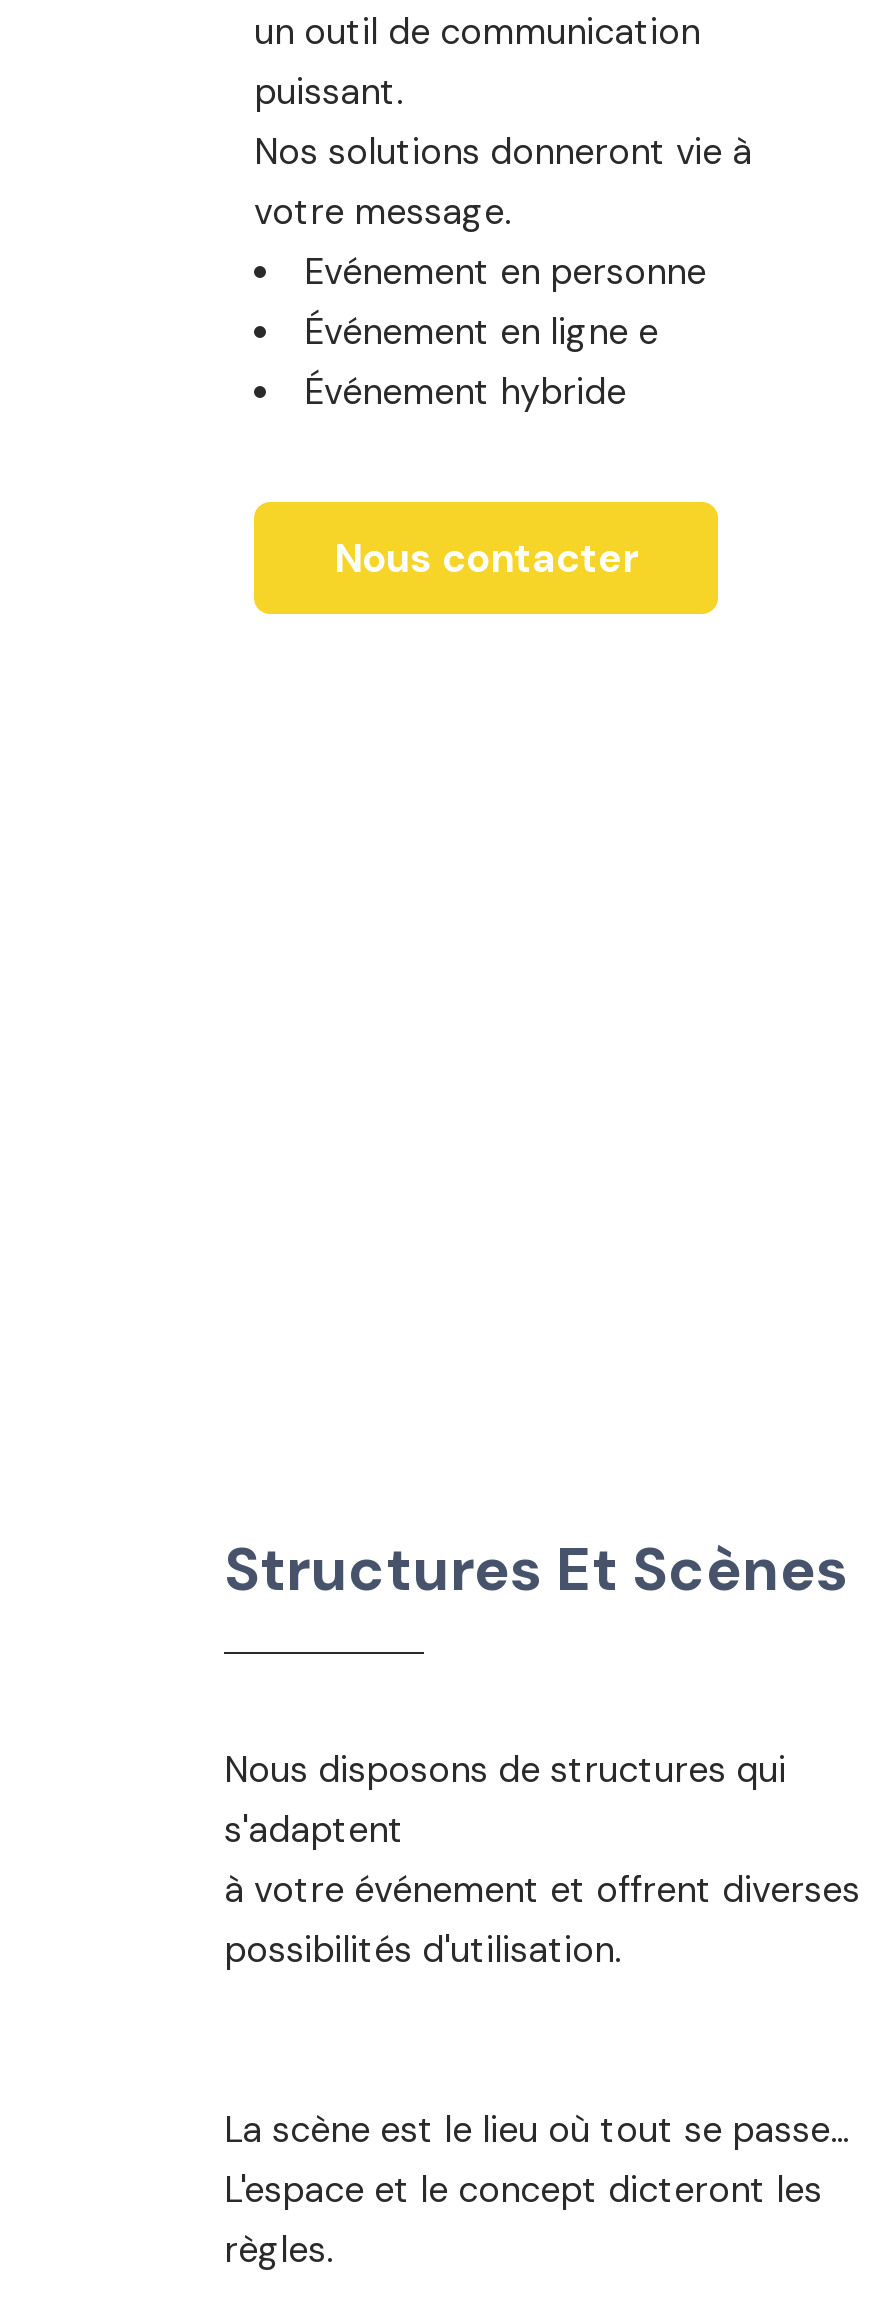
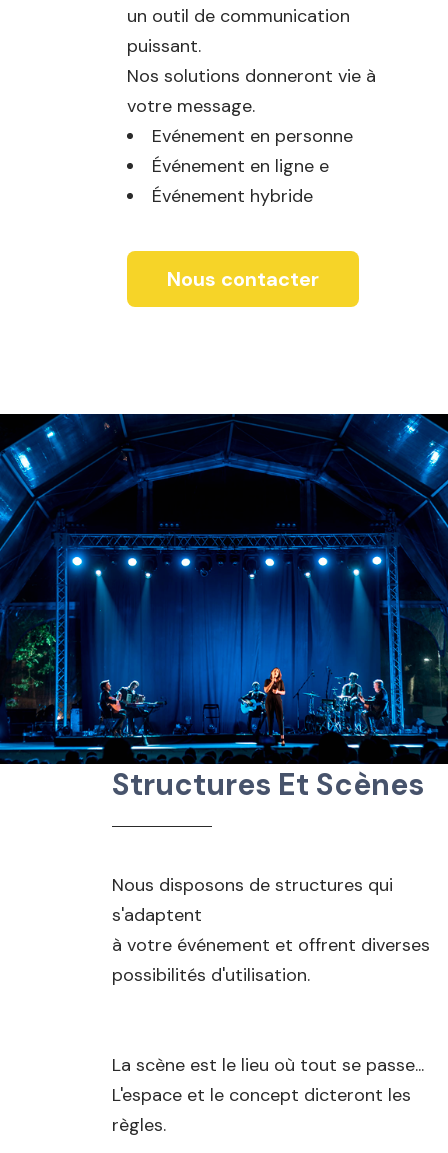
+ [image]
